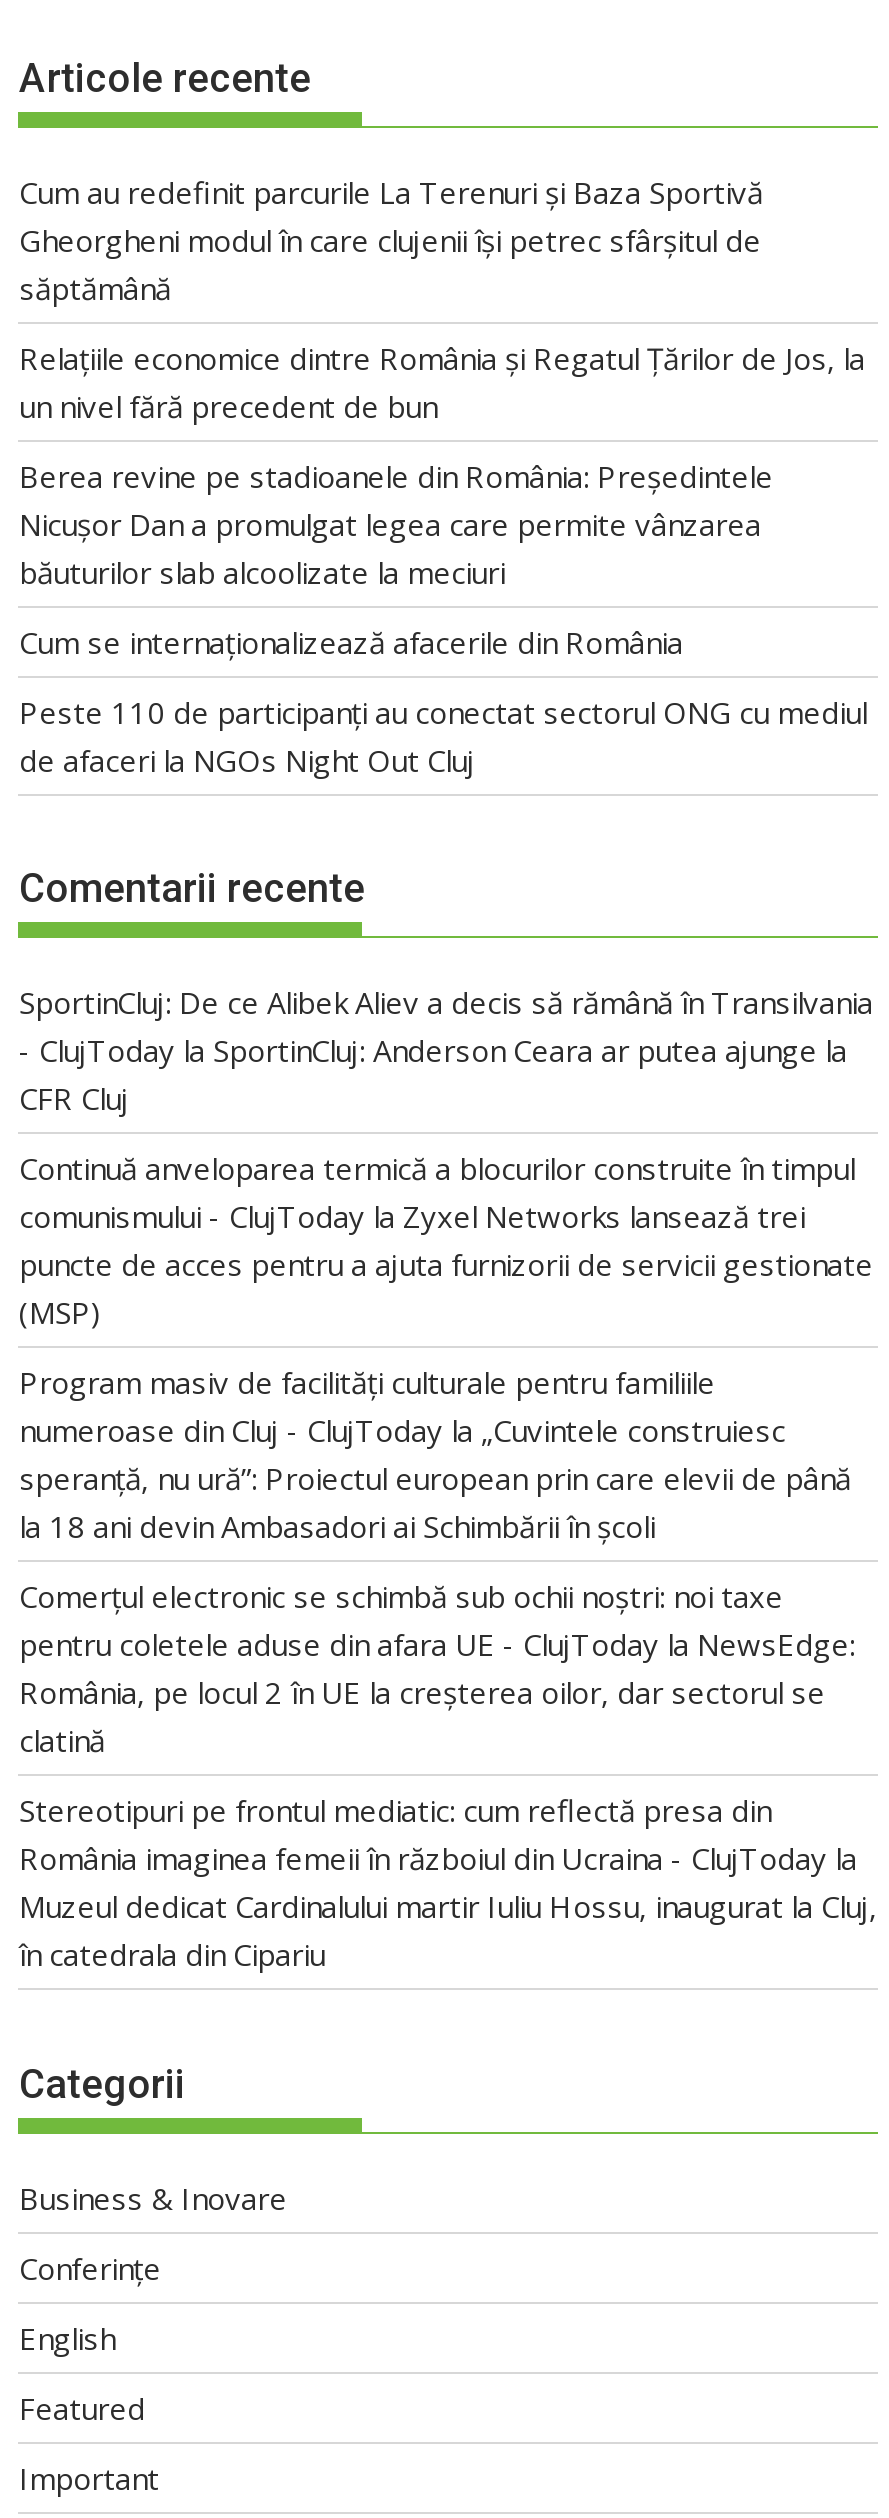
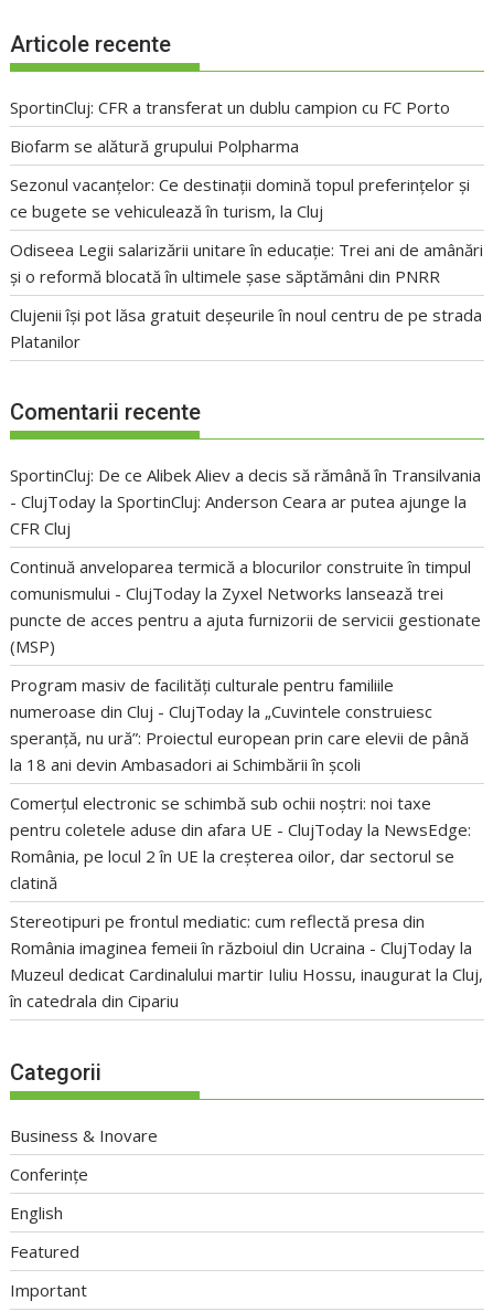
- Cum au redefinit parcurile La Terenuri și Baza Sportivă
- Gheorgheni modul în care clujenii își petrec sfârșitul de
- săptămână
+ SportinCluj: CFR a transferat un dublu campion cu FC Porto

- Relațiile economice dintre România și Regatul Țărilor de Jos, la
- un nivel fără precedent de bun
+ Biofarm se alătură grupului Polpharma

- Berea revine pe stadioanele din România: Președintele
- Nicușor Dan a promulgat legea care permite vânzarea
- băuturilor slab alcoolizate la meciuri
+ Sezonul vacanțelor: Ce destinații domină topul preferințelor și
+ ce bugete se vehiculează în turism, la Cluj

- Cum se internaționalizează afacerile din România
+ Odiseea Legii salarizării unitare în educație: Trei ani de amânări
+ și o reformă blocată în ultimele șase săptămâni din PNRR

- Peste 110 de participanți au conectat sectorul ONG cu mediul
- de afaceri la NGOs Night Out Cluj
+ Clujenii își pot lăsa gratuit deșeurile în noul centru de pe strada
+ Platanilor
